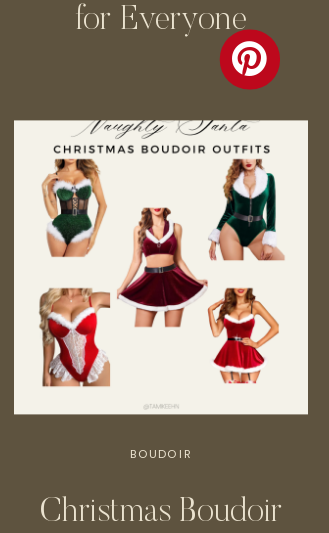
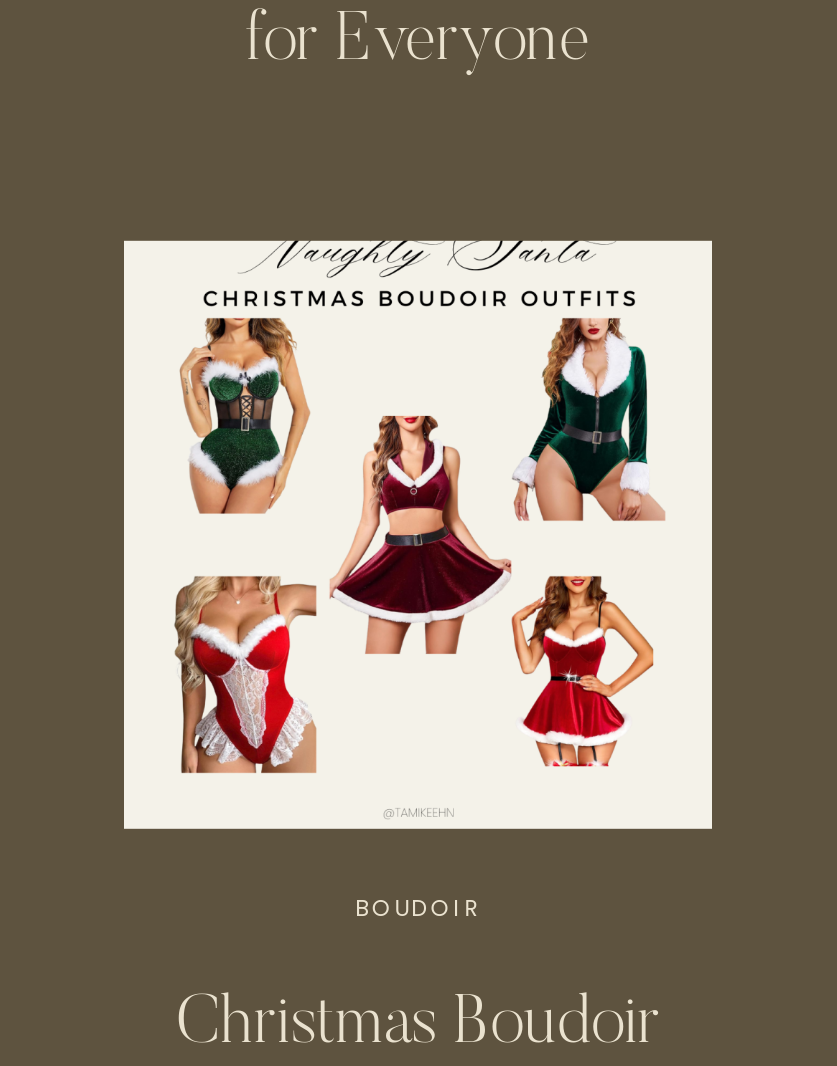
- [image]
